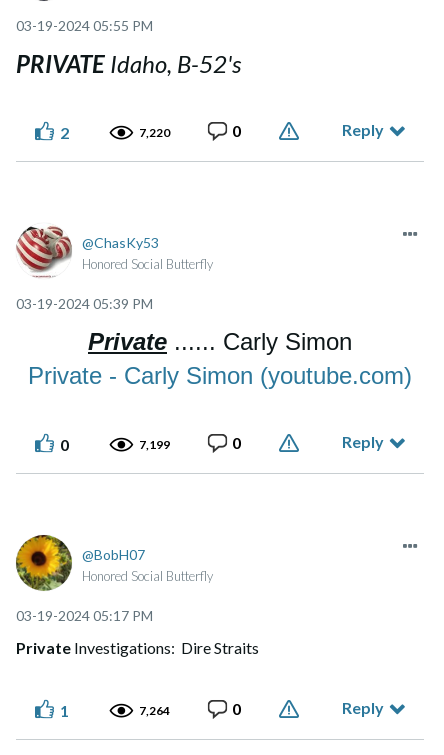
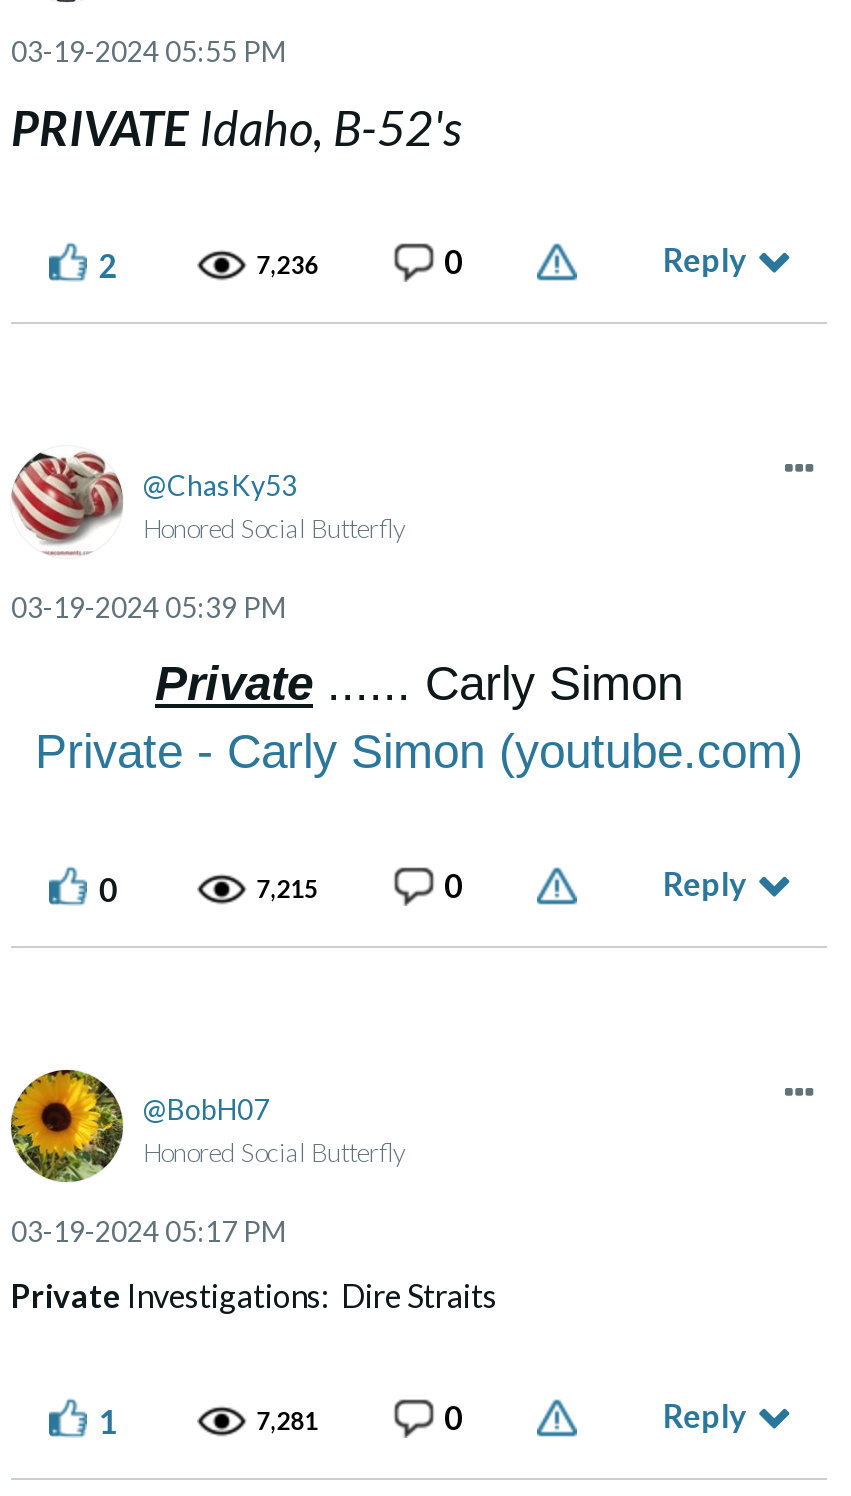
- 7,220
+ 7,236

- 7,199
+ 7,215

- 7,264
+ 7,281
